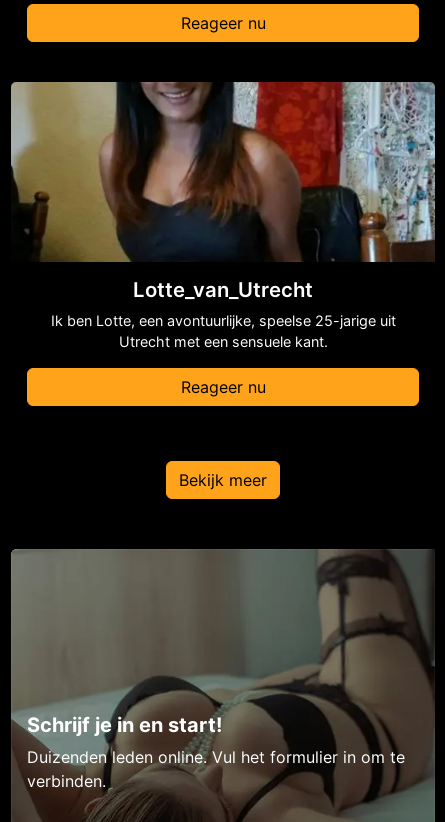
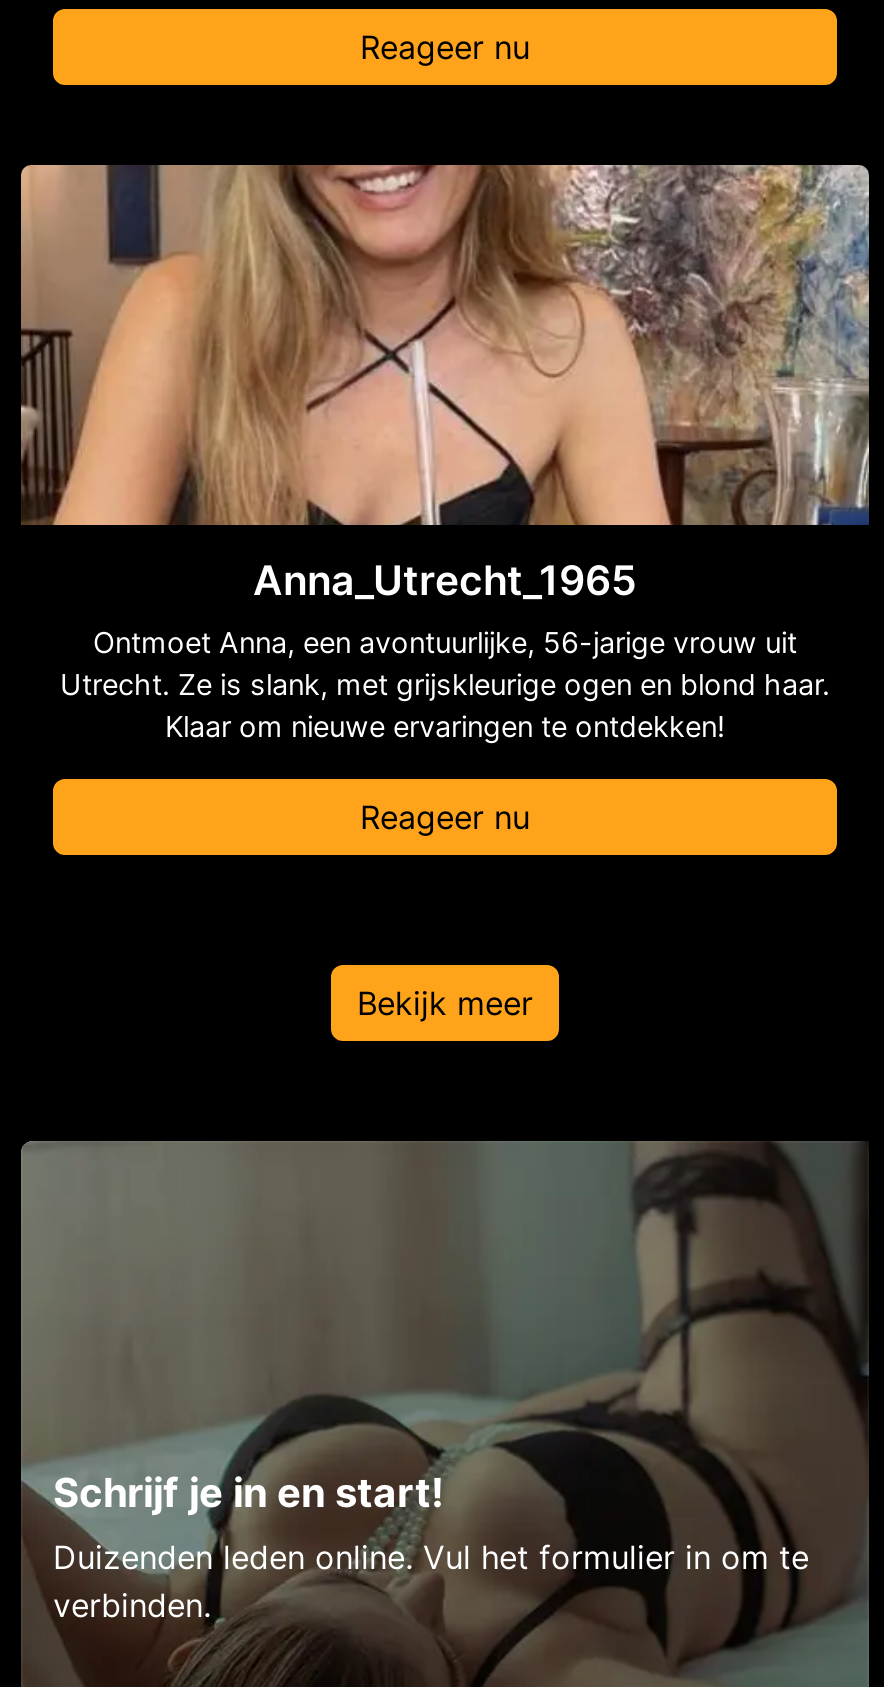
- [image]
- Lotte_van_Utrecht
- Ik ben Lotte, een avontuurlijke, speelse 25-jarige uit
- Utrecht met een sensuele kant.
+ [image]
+ Anna_Utrecht_1965
+ Ontmoet Anna, een avontuurlijke, 56-jarige vrouw uit
+ Utrecht. Ze is slank, met grijskleurige ogen en blond haar.
+ Klaar om nieuwe ervaringen te ontdekken!
